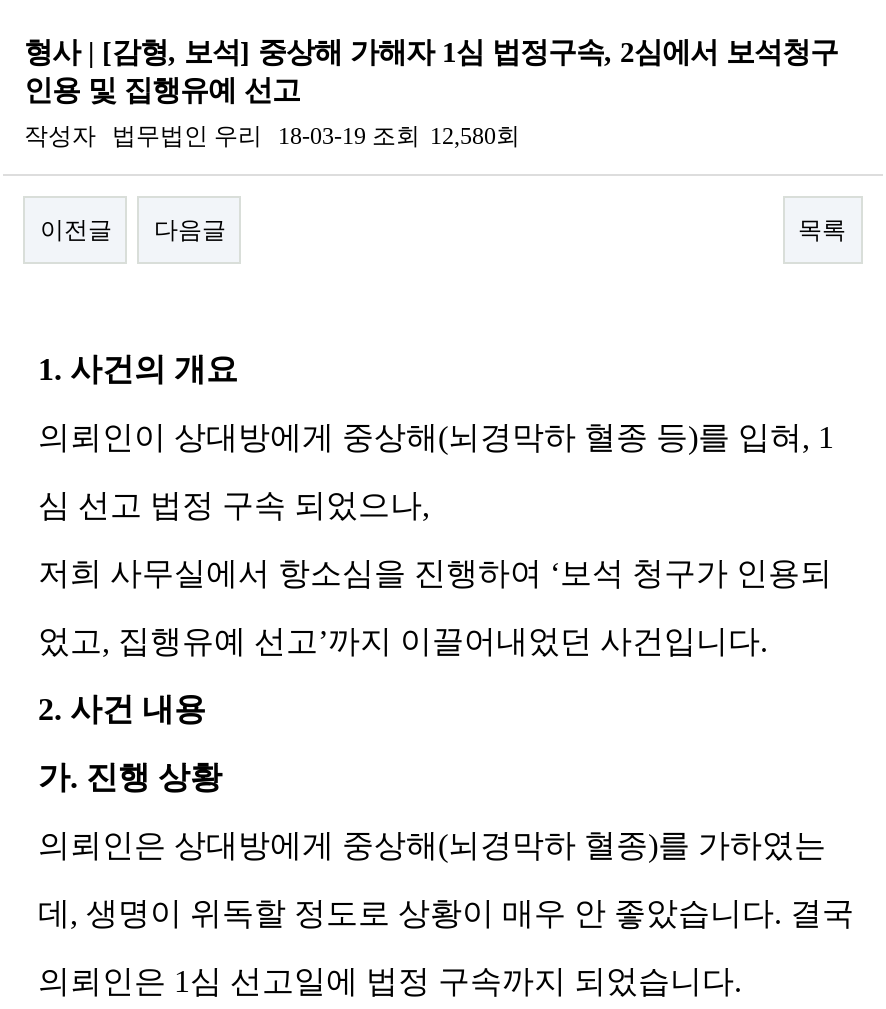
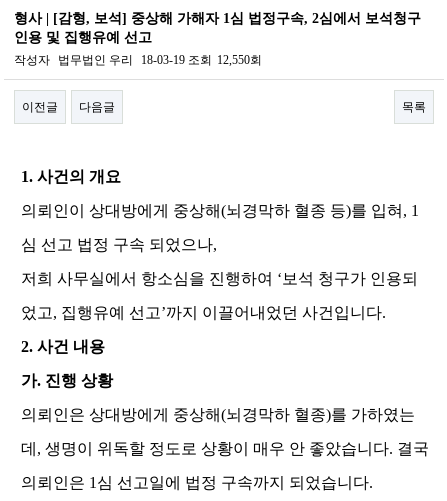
- 작성자 법무법인 우리 18-03-19 조회 12,580회
+ 작성자 법무법인 우리 18-03-19 조회 12,550회
